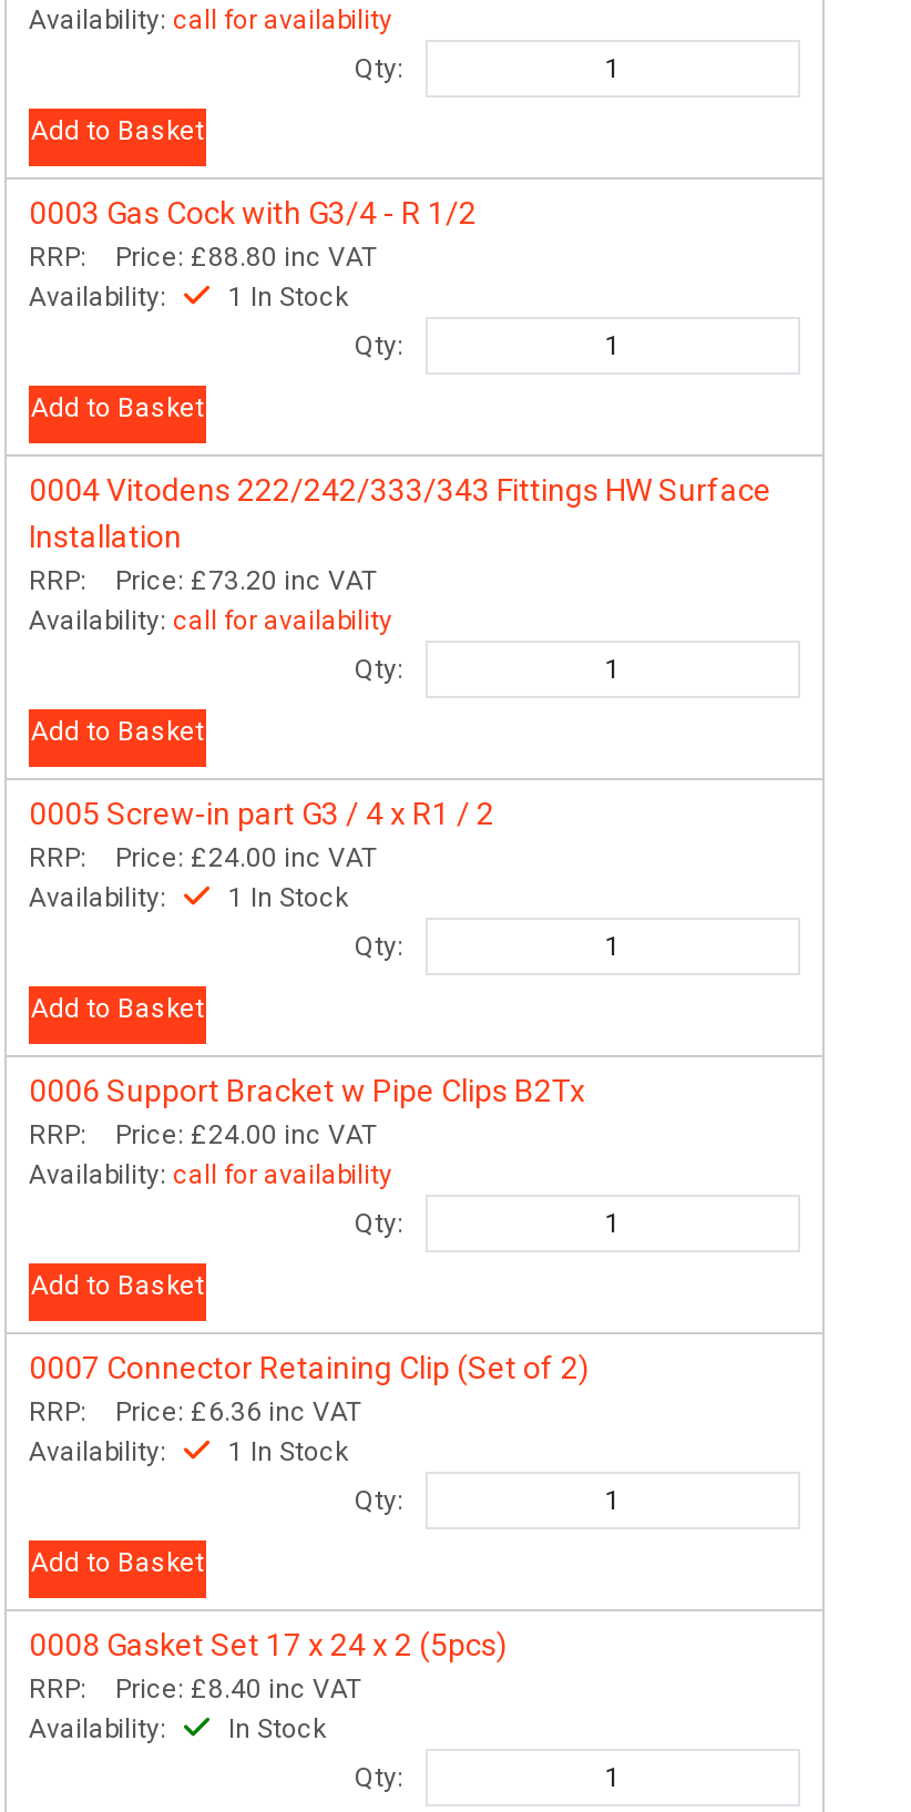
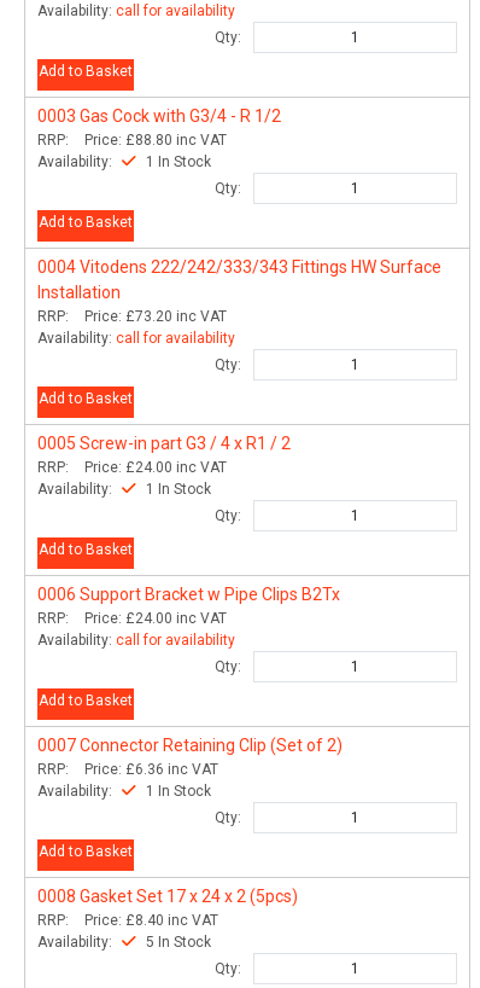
- In Stock
+ 5 In Stock
